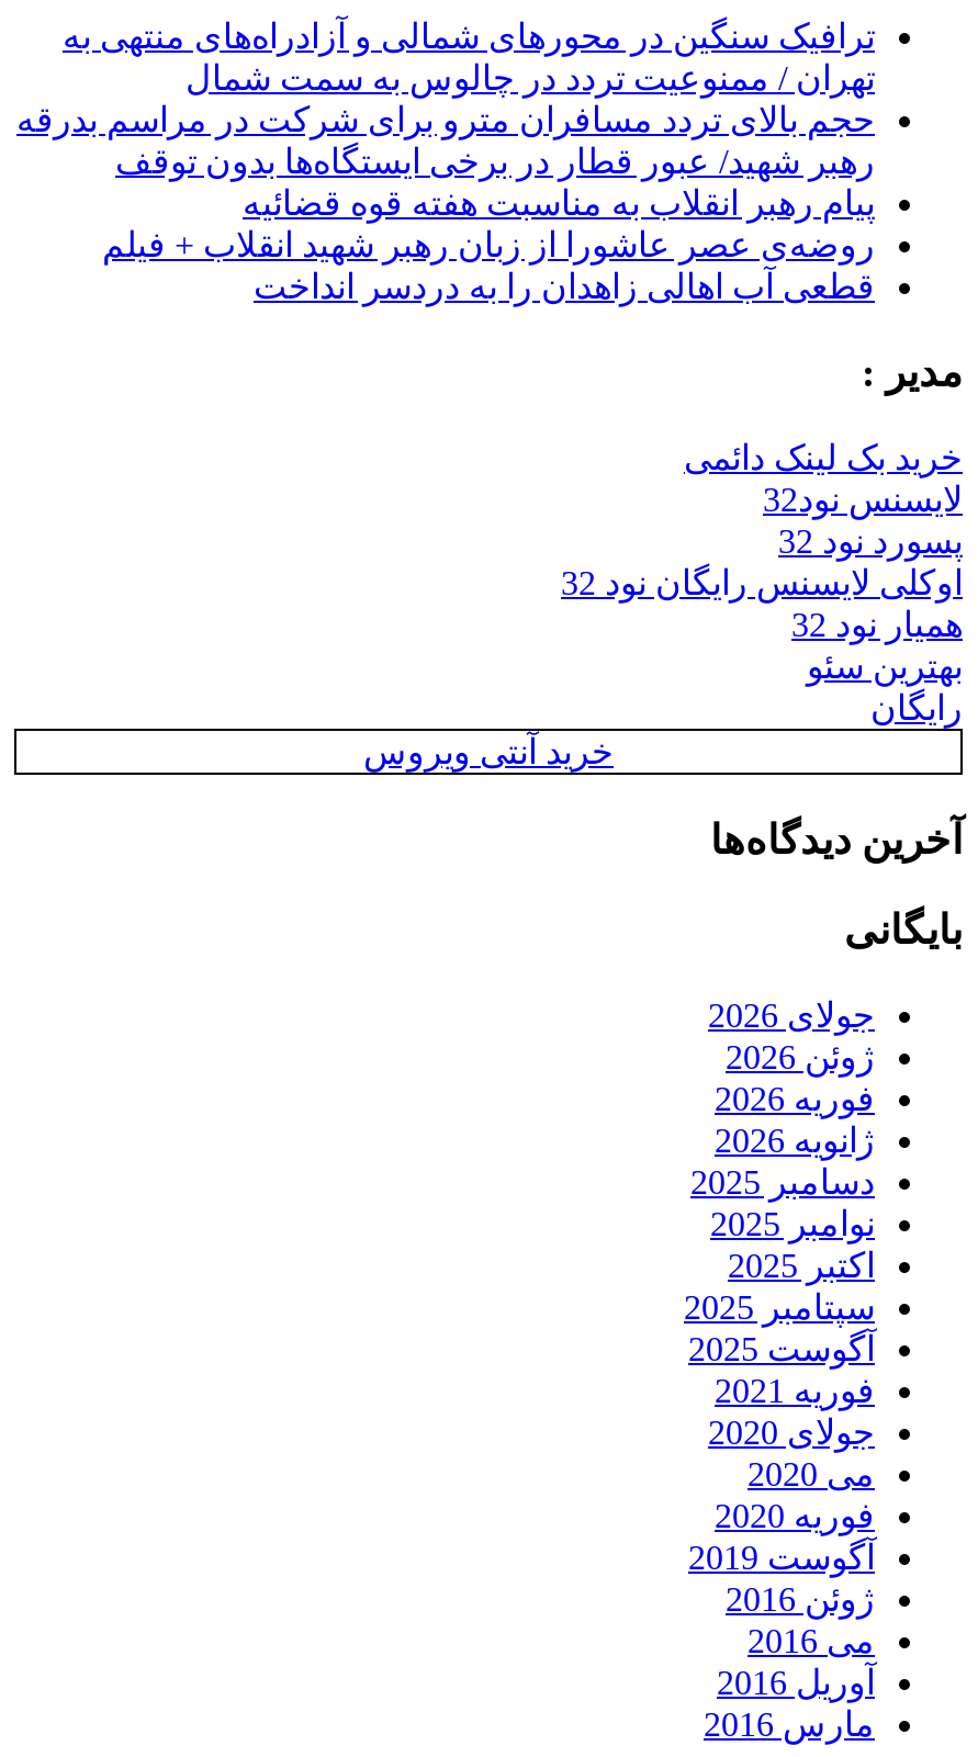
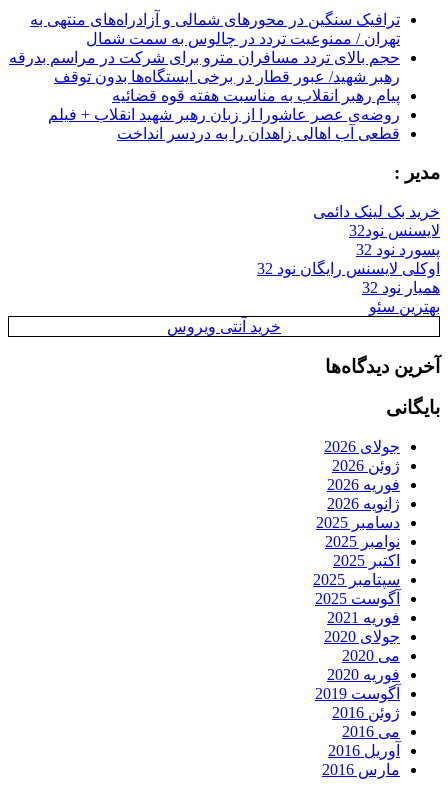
- رایگان
